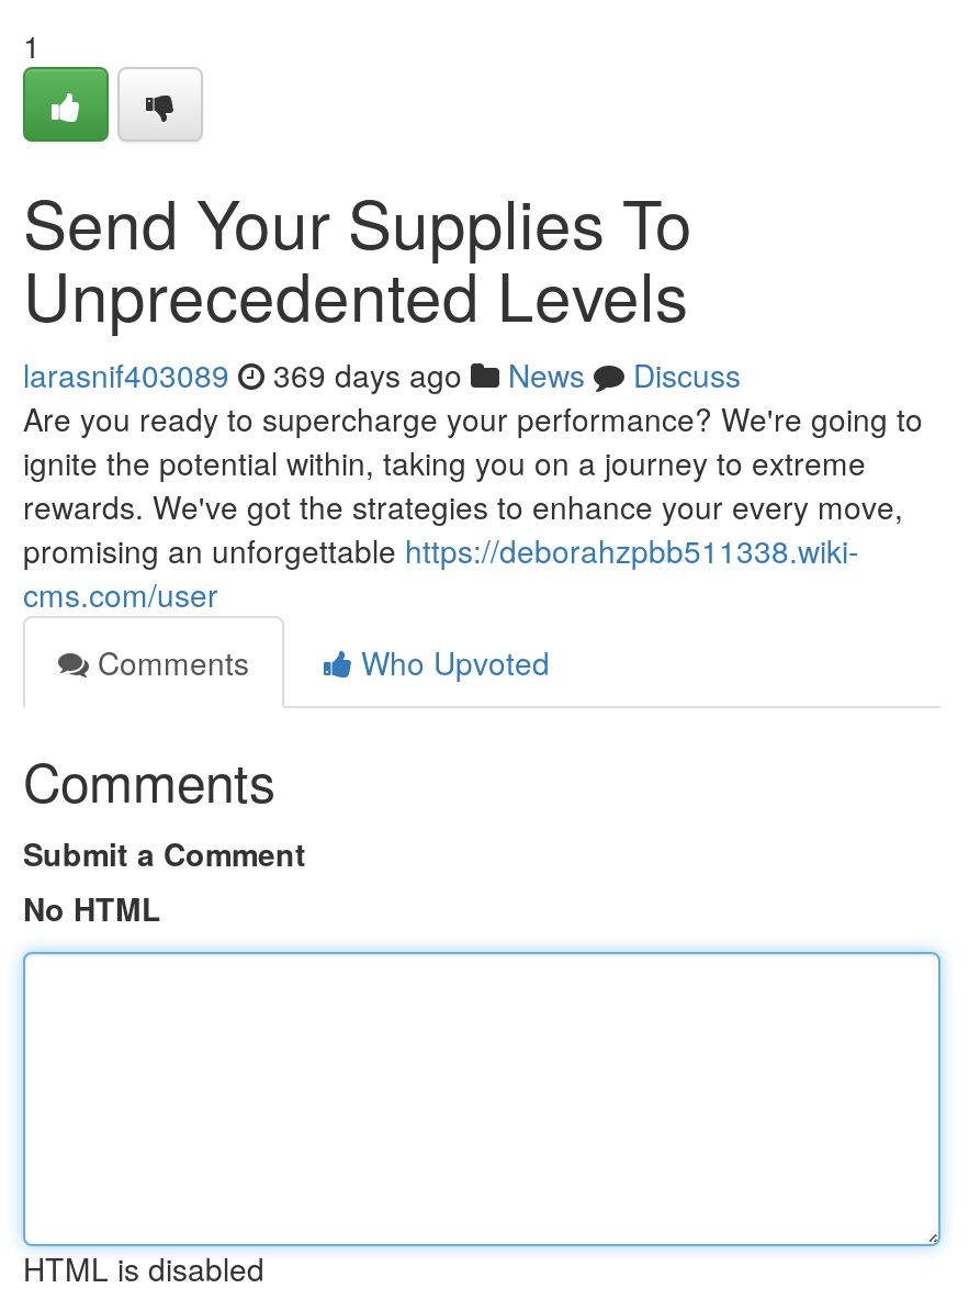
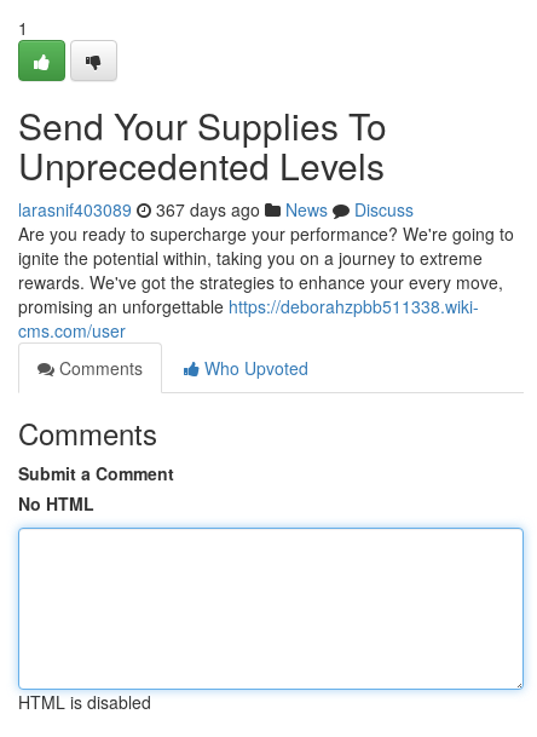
- larasnif403089 369 days ago News Discuss
+ larasnif403089 367 days ago News Discuss
